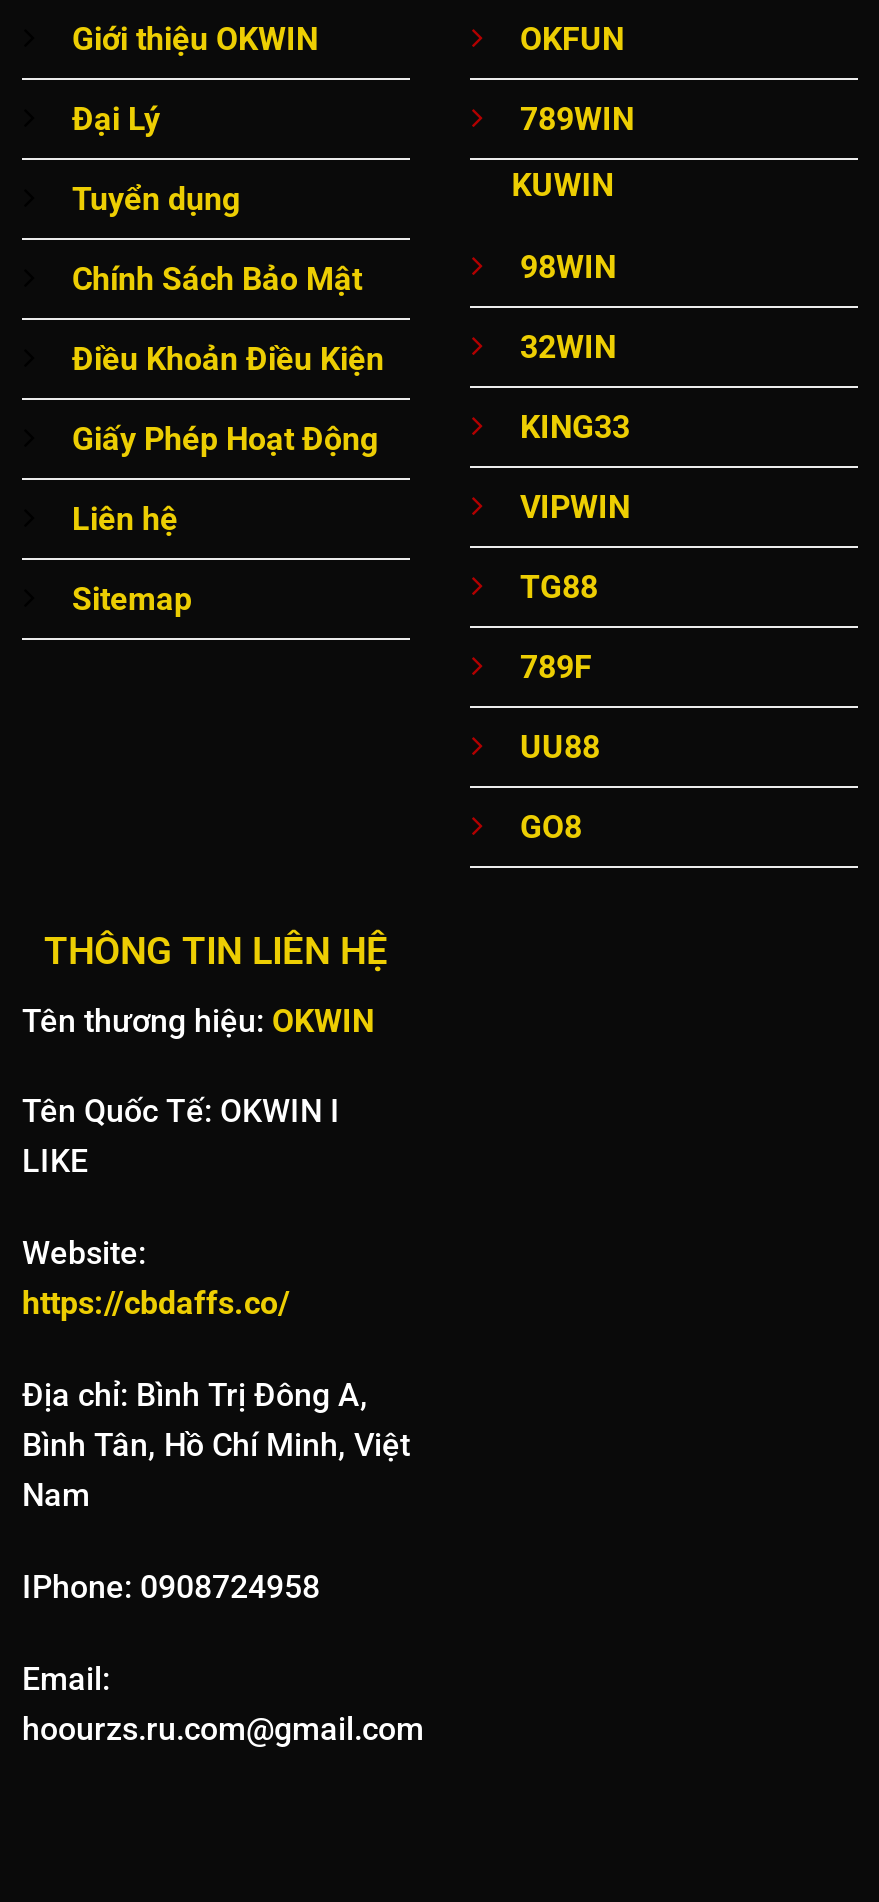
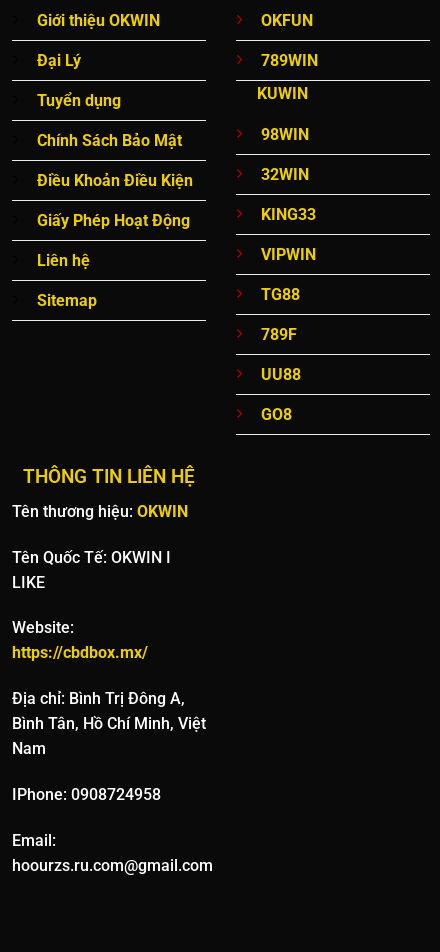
- https://cbdaffs.co/
+ https://cbdbox.mx/
